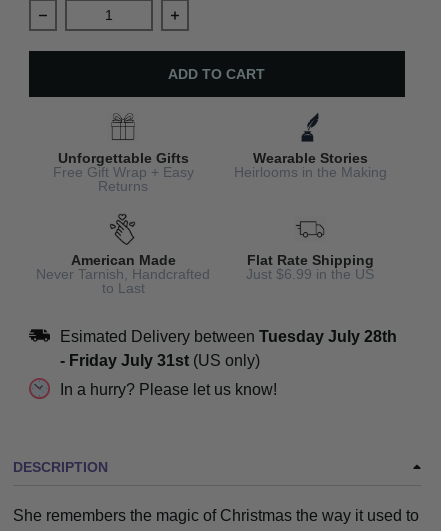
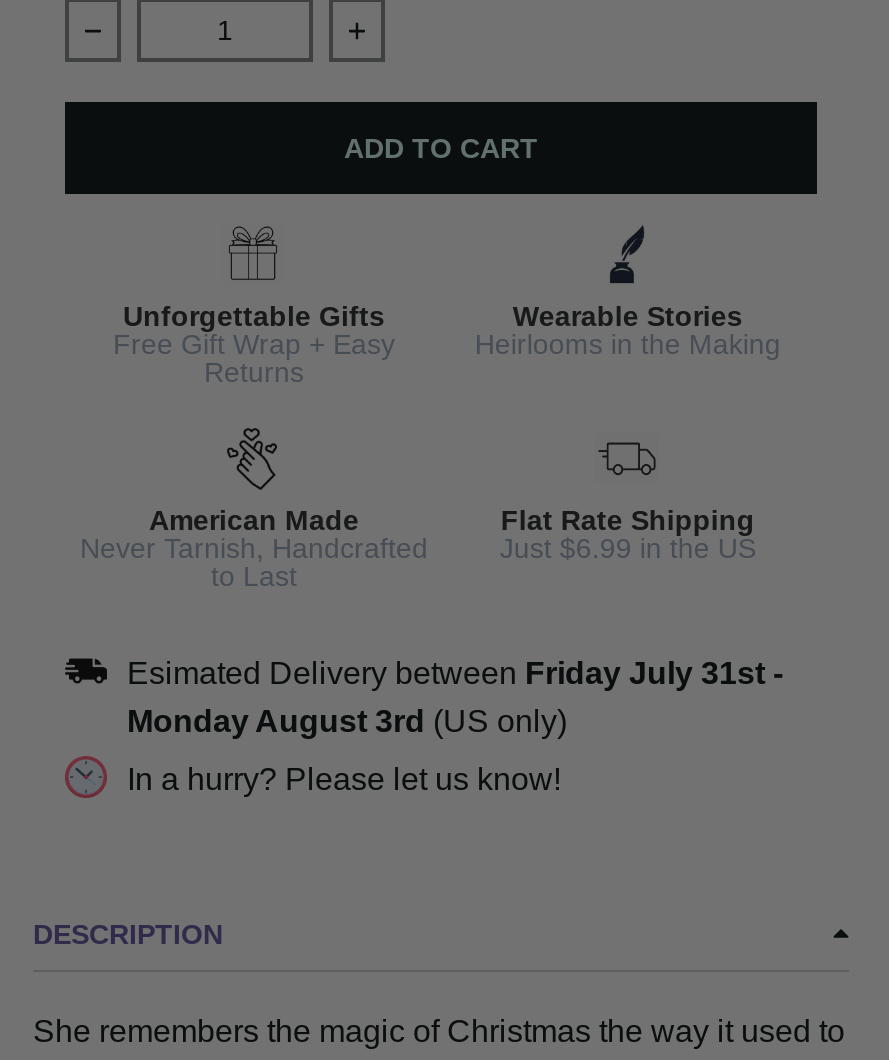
- Esimated Delivery between Tuesday July 28th
- - Friday July 31st (US only)
+ Esimated Delivery between Friday July 31st -
+ Monday August 3rd (US only)
